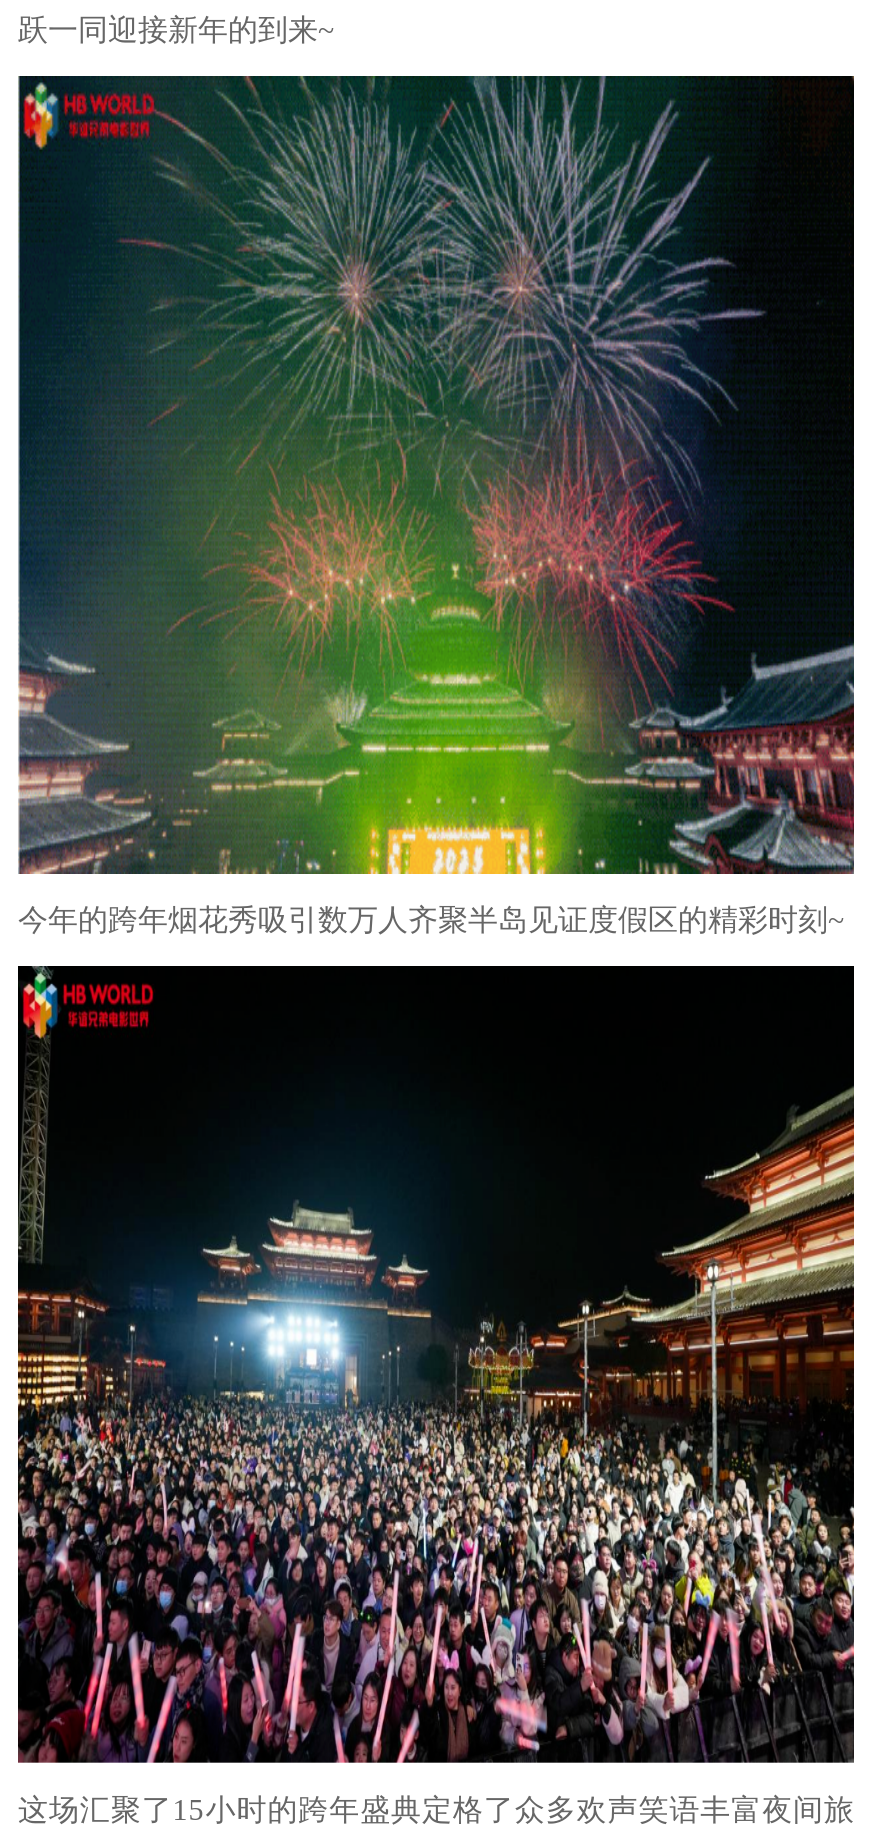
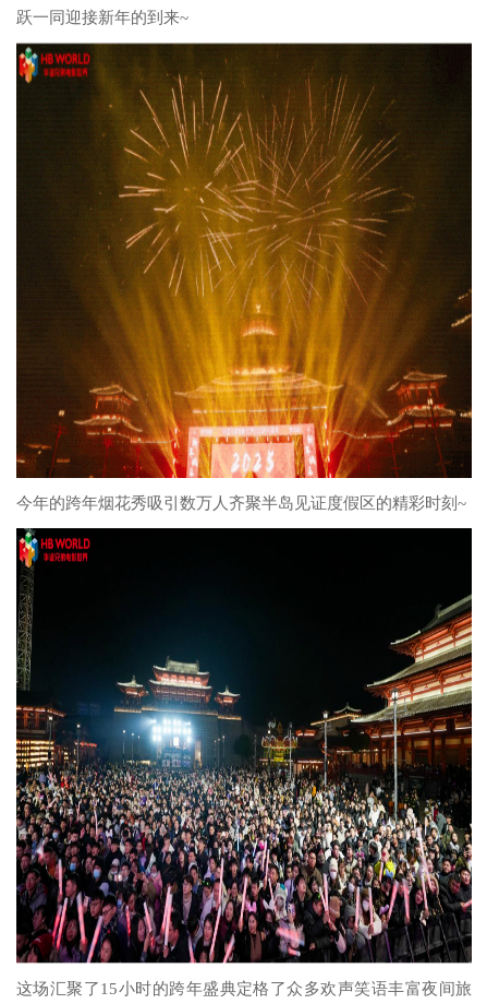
- [image]
+ [image]
